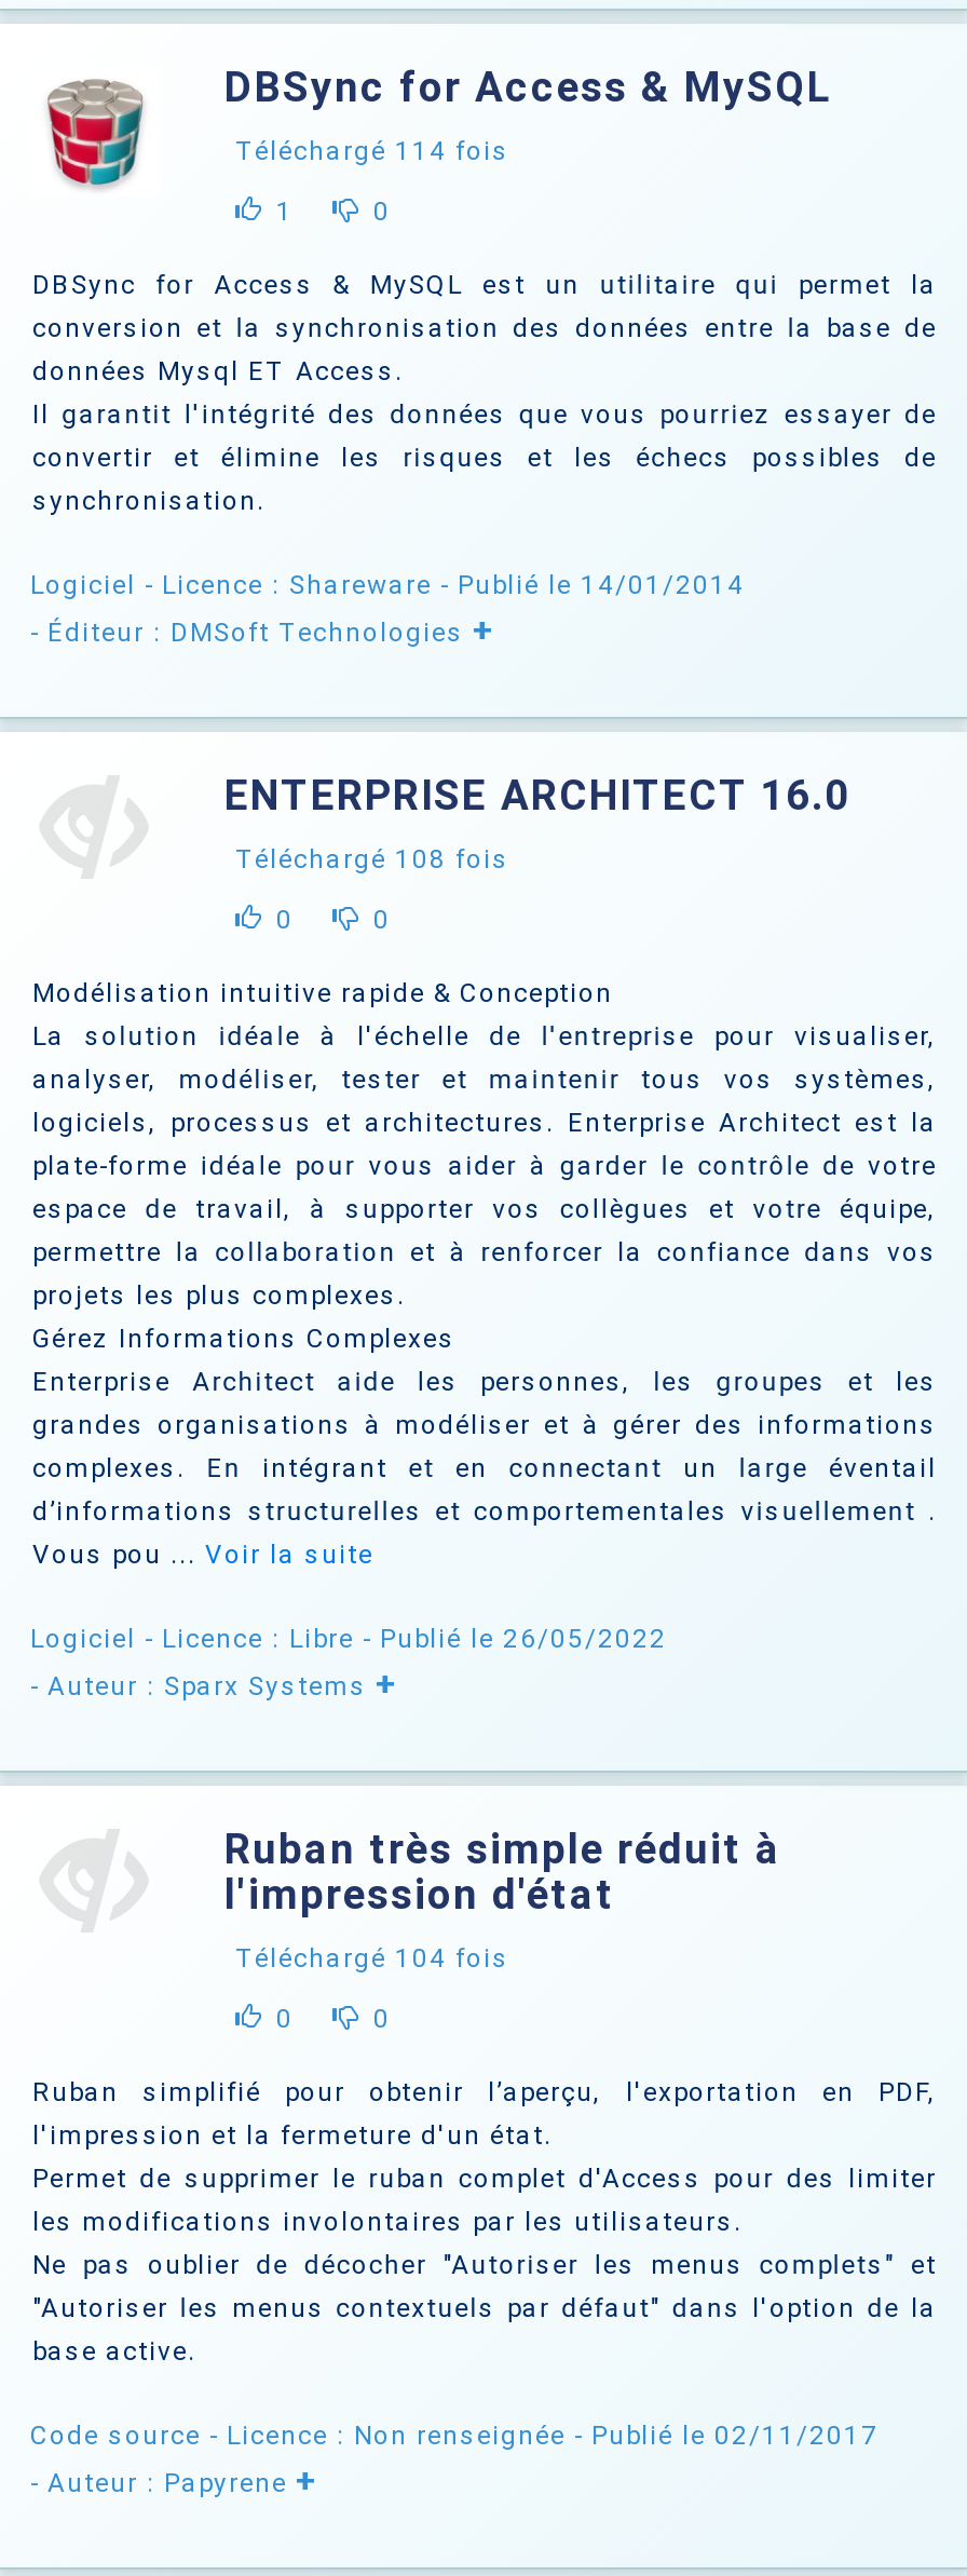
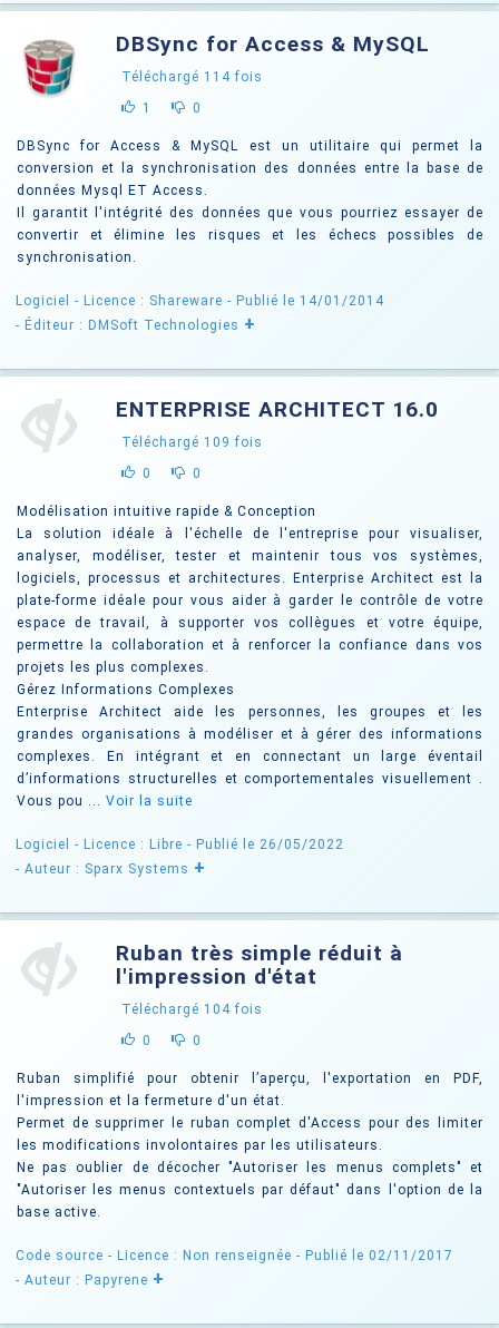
- Téléchargé 108 fois
+ Téléchargé 109 fois
